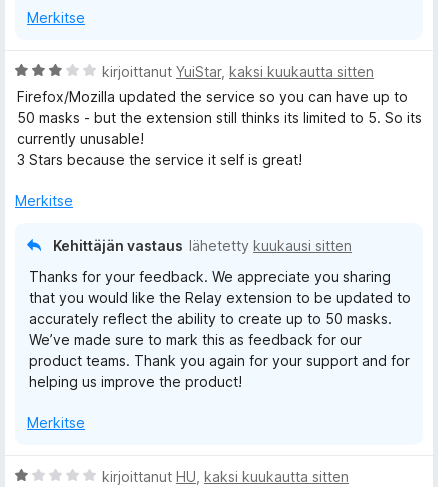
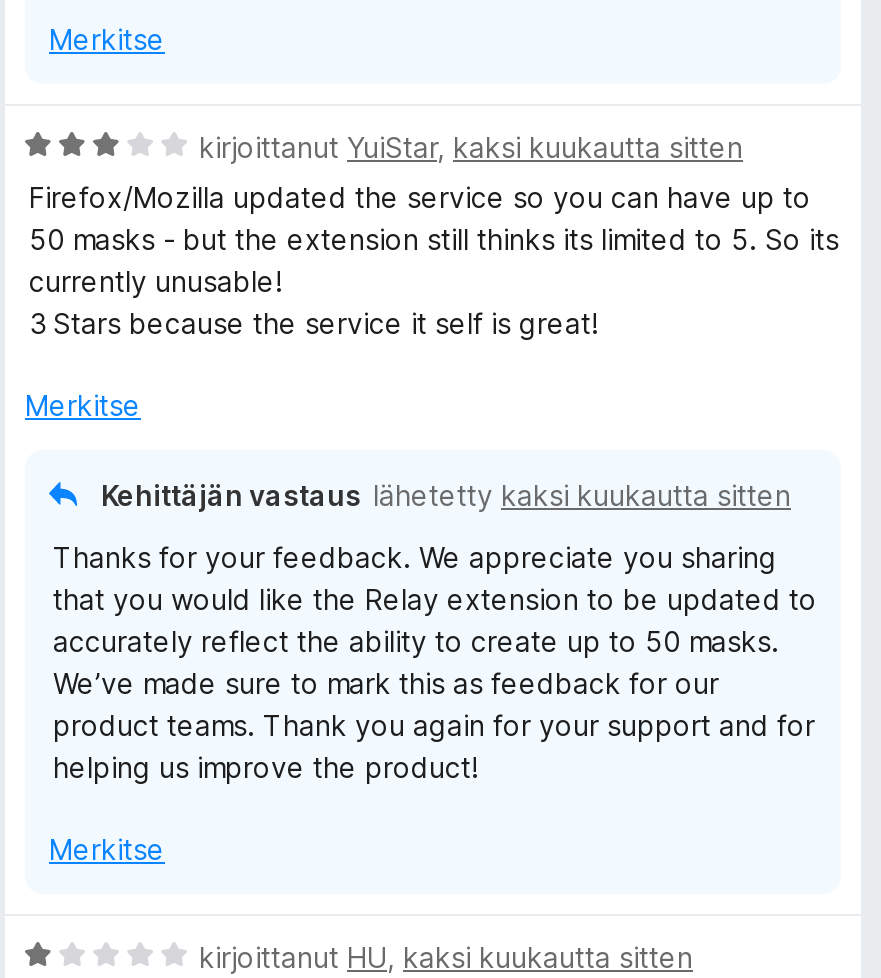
- Kehittäjän vastaus lähetetty kuukausi sitten
+ Kehittäjän vastaus lähetetty kaksi kuukautta sitten
